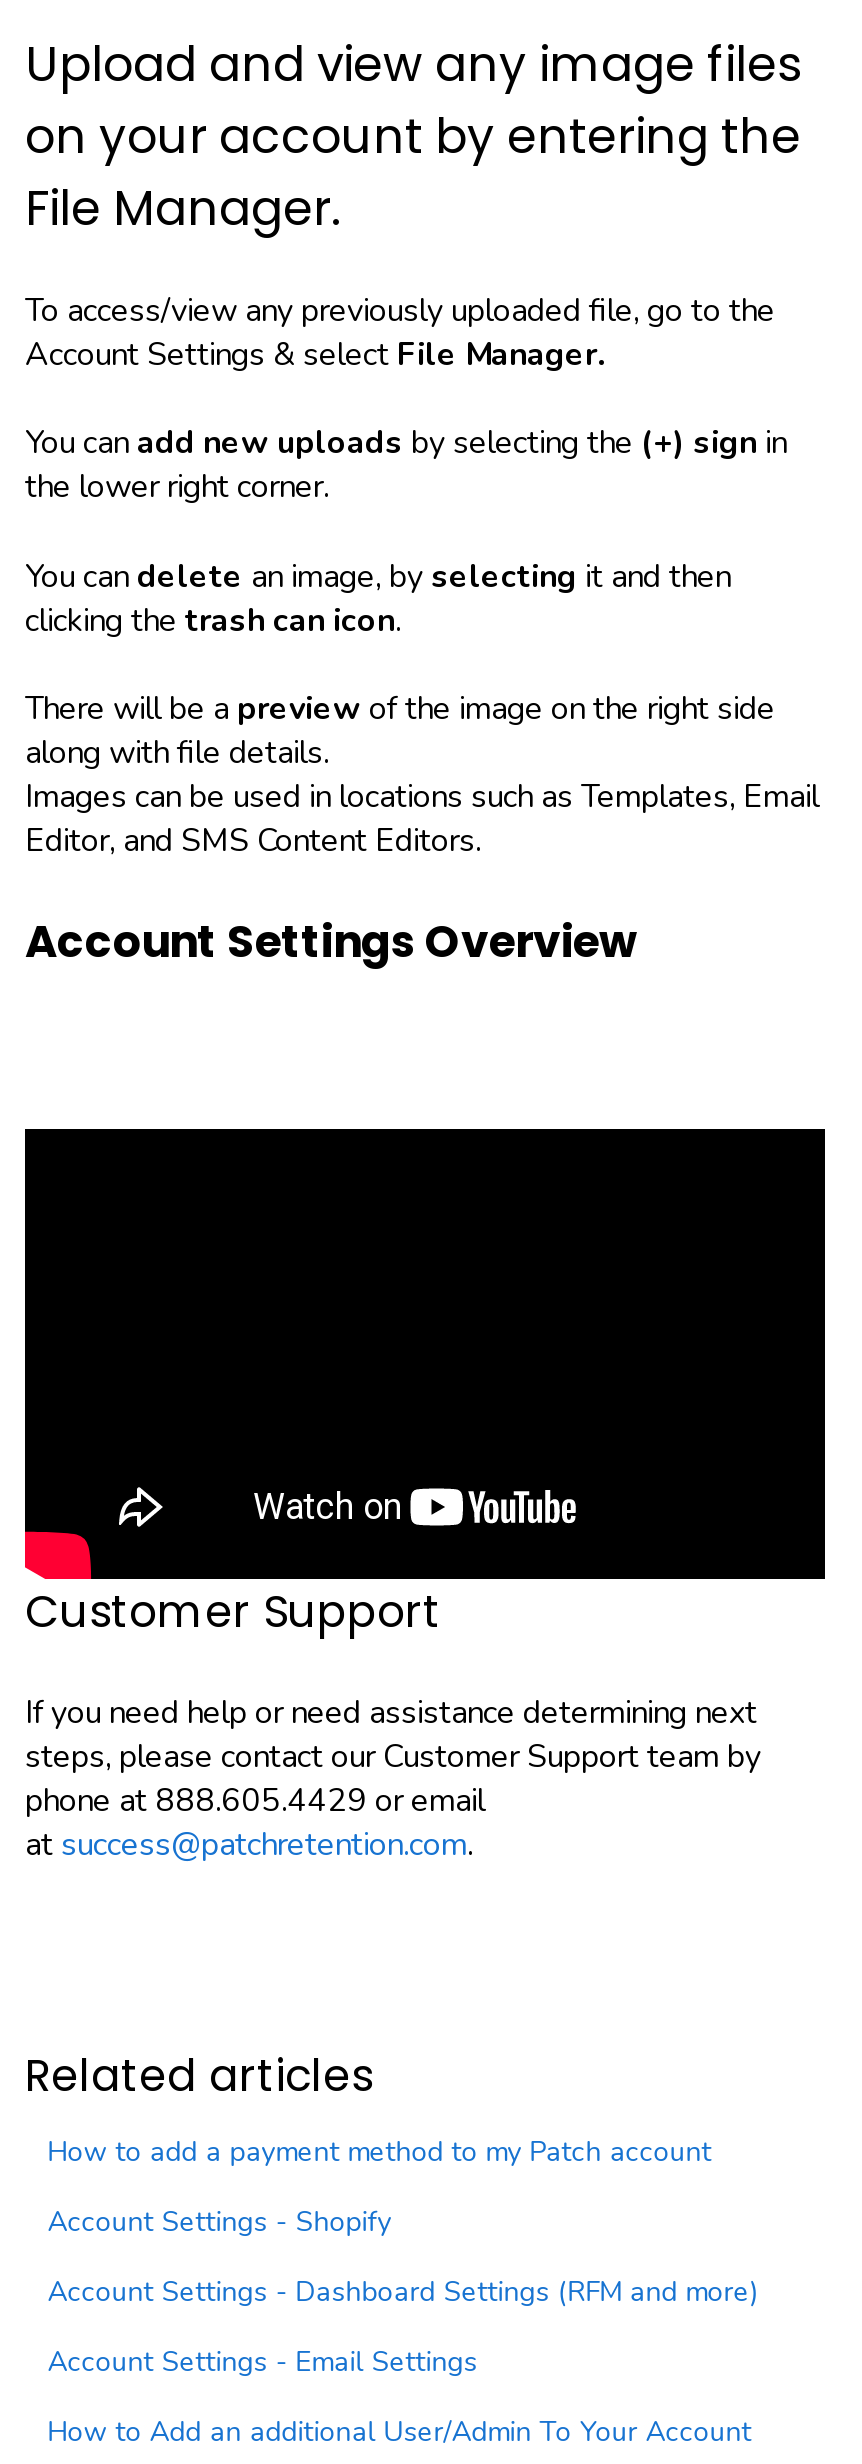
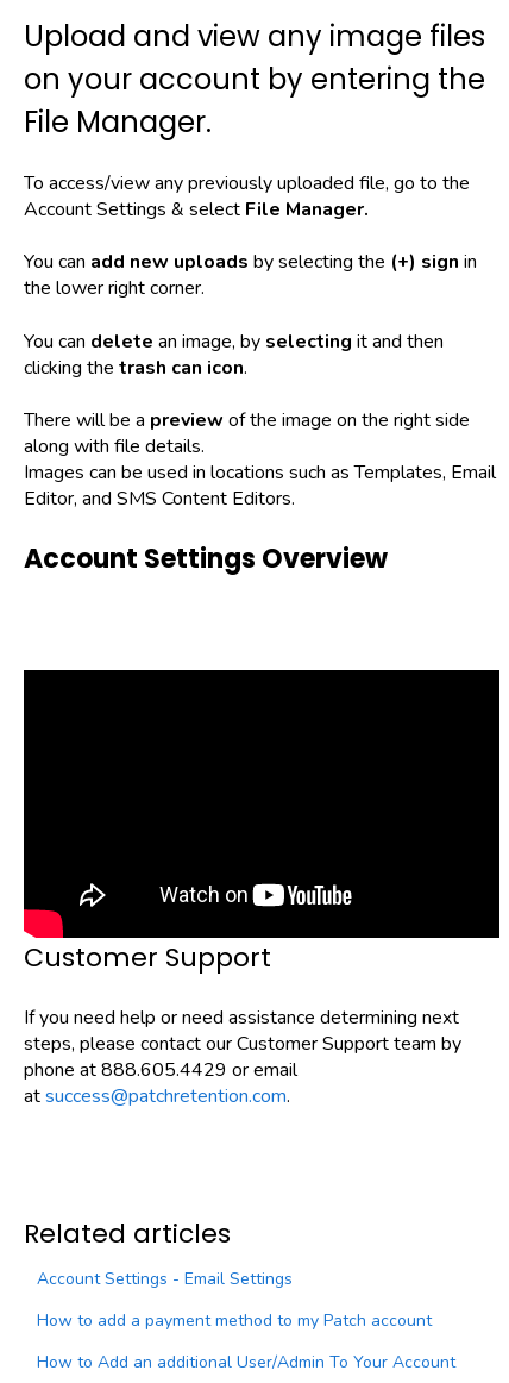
moved down: How to add a payment method to my Patch account

- Account Settings - Shopify
- Account Settings - Dashboard Settings (RFM and more)

moved up: Account Settings - Email Settings
